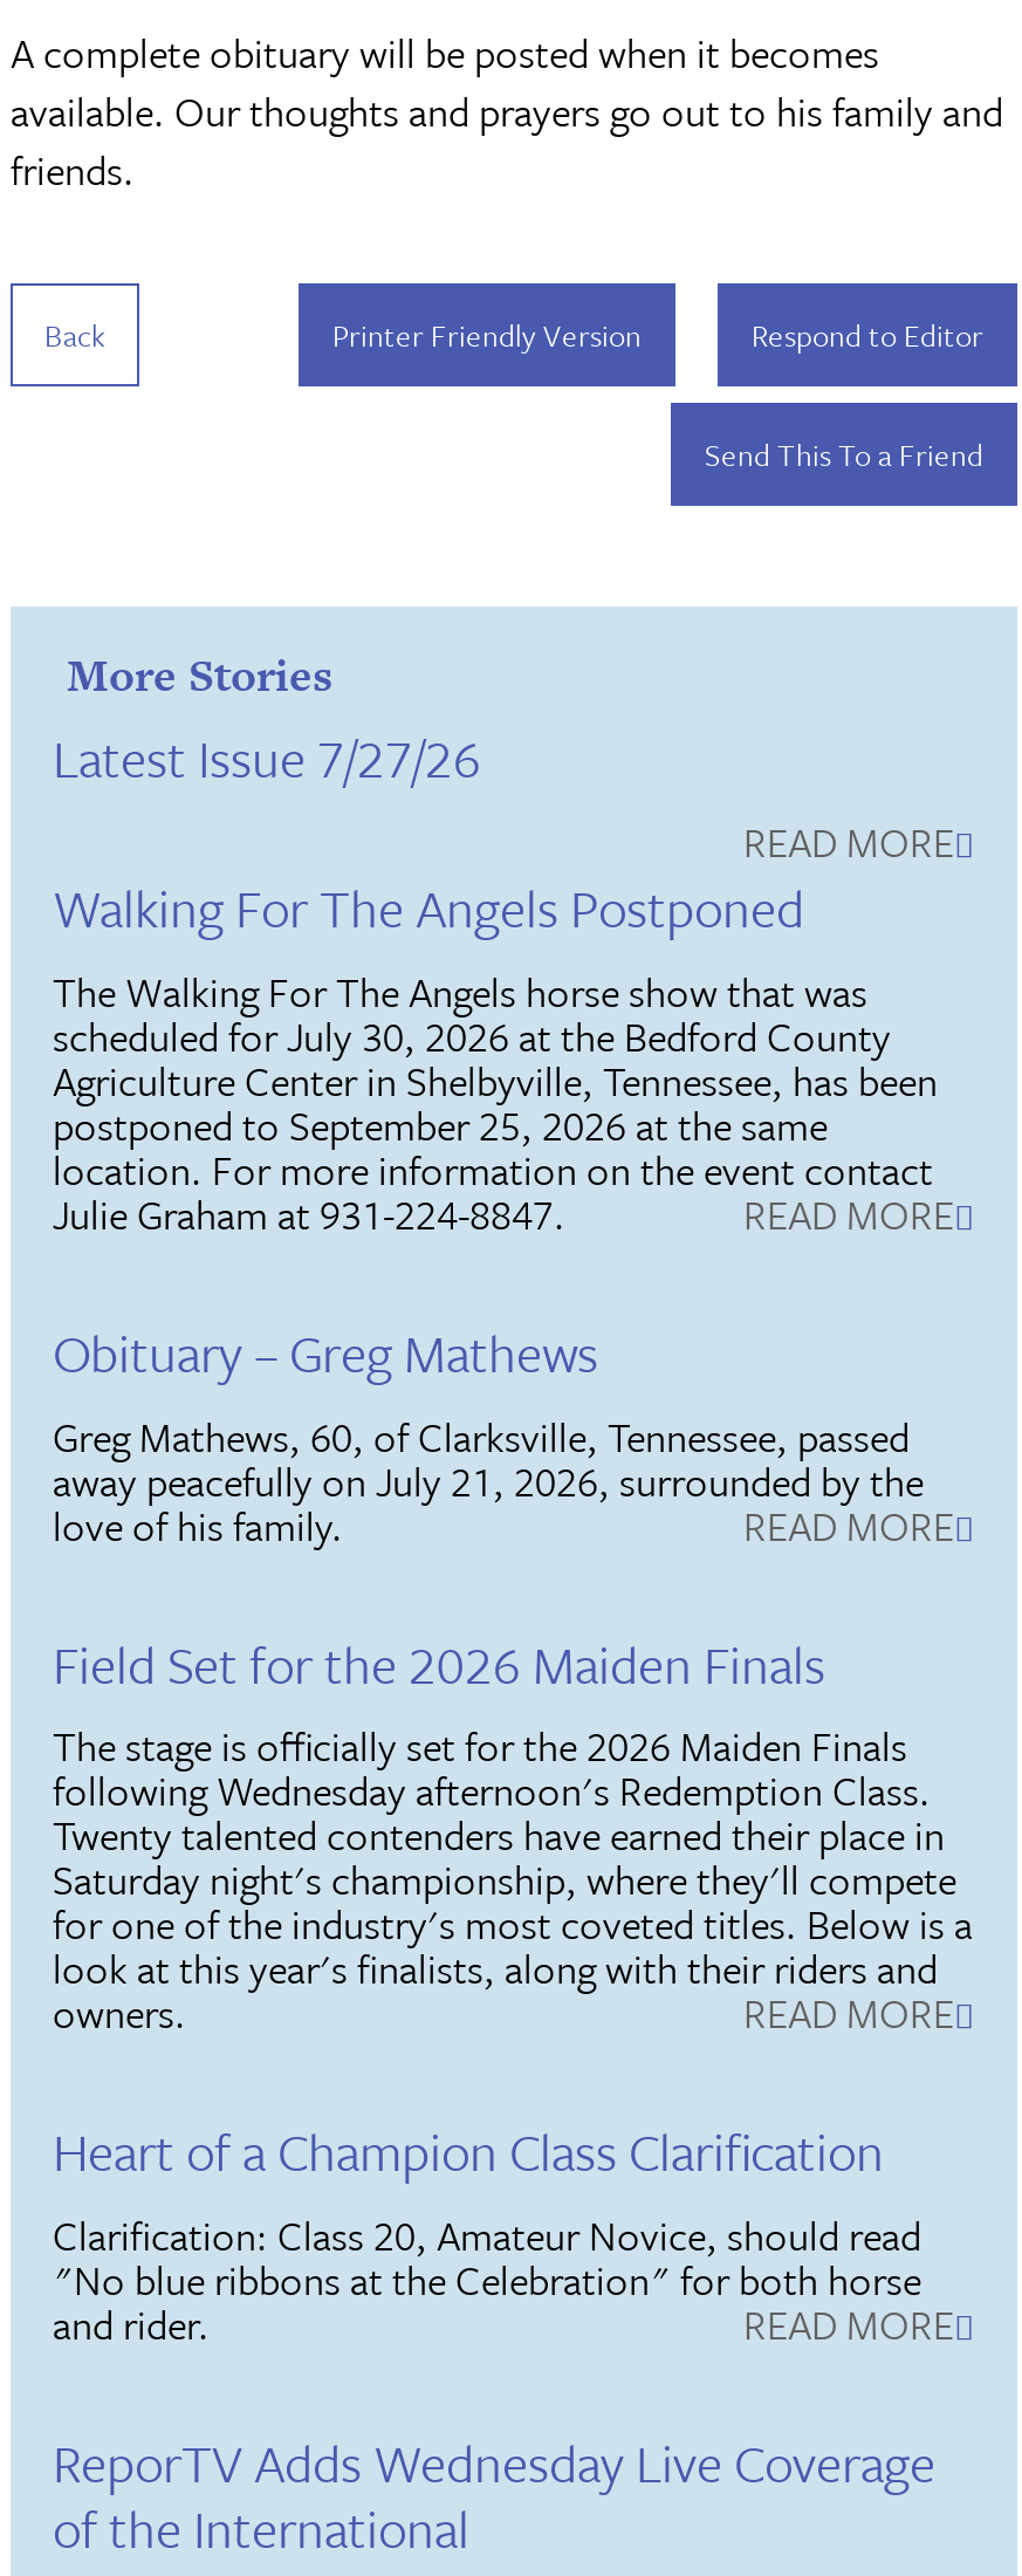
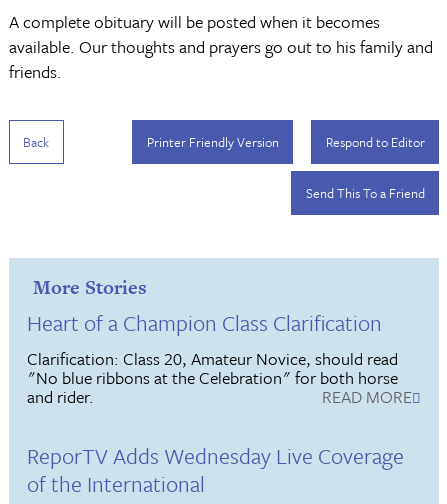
- Latest Issue 7/27/26
- READ MORE
- Walking For The Angels Postponed
- The Walking For The Angels horse show that was
- scheduled for July 30, 2026 at the Bedford County
- Agriculture Center in Shelbyville, Tennessee, has been
- postponed to September 25, 2026 at the same
- location. For more information on the event contact
- Julie Graham at 931-224-8847.
- READ MORE
- Obituary – Greg Mathews
- Greg Mathews, 60, of Clarksville, Tennessee, passed
- away peacefully on July 21, 2026, surrounded by the
- love of his family.
- READ MORE
- Field Set for the 2026 Maiden Finals
- The stage is officially set for the 2026 Maiden Finals
- following Wednesday afternoon's Redemption Class.
- Twenty talented contenders have earned their place in
- Saturday night's championship, where they'll compete
- for one of the industry's most coveted titles. Below is a
- look at this year's finalists, along with their riders and
- owners.
- READ MORE
